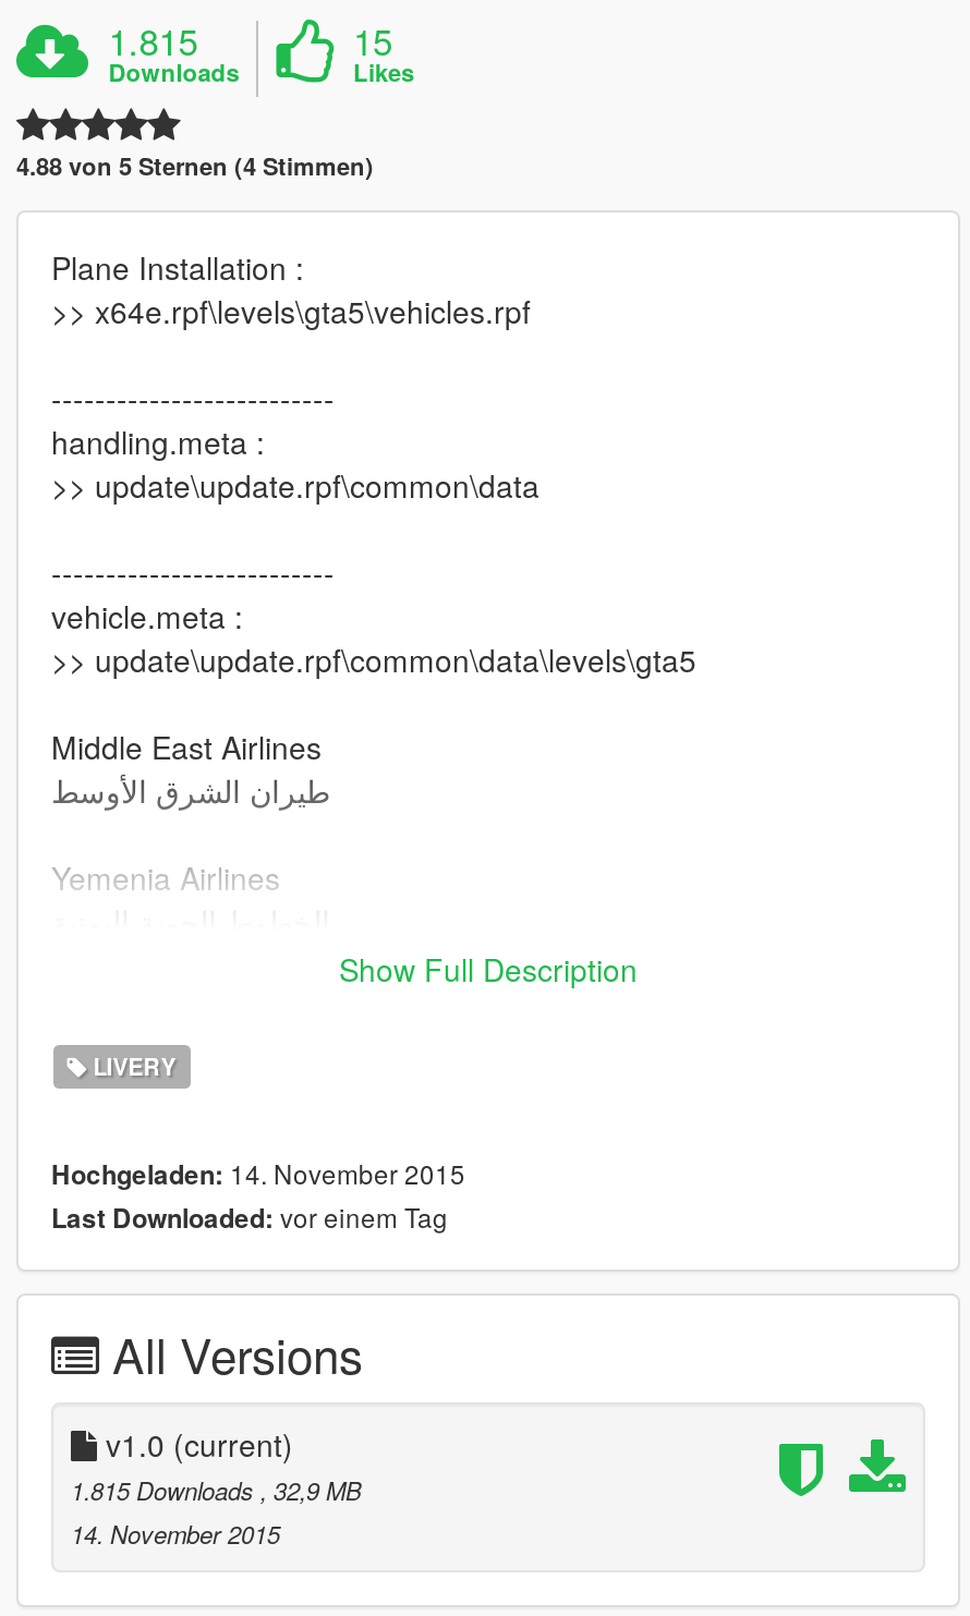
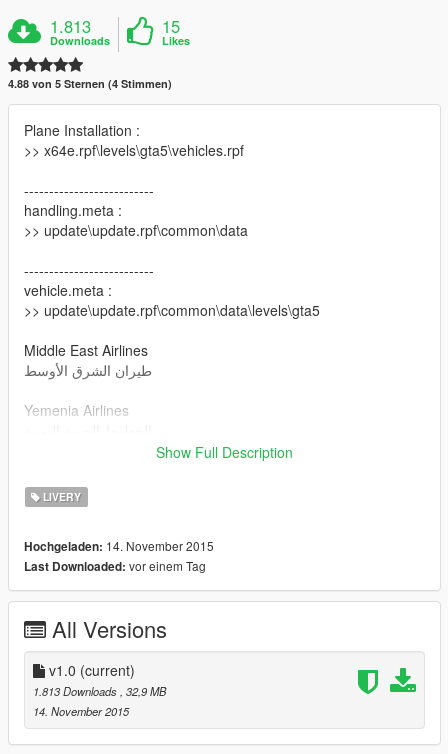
- 1.815
+ 1.813

- 1.815 Downloads, 32,9 MB
+ 1.813 Downloads, 32,9 MB
